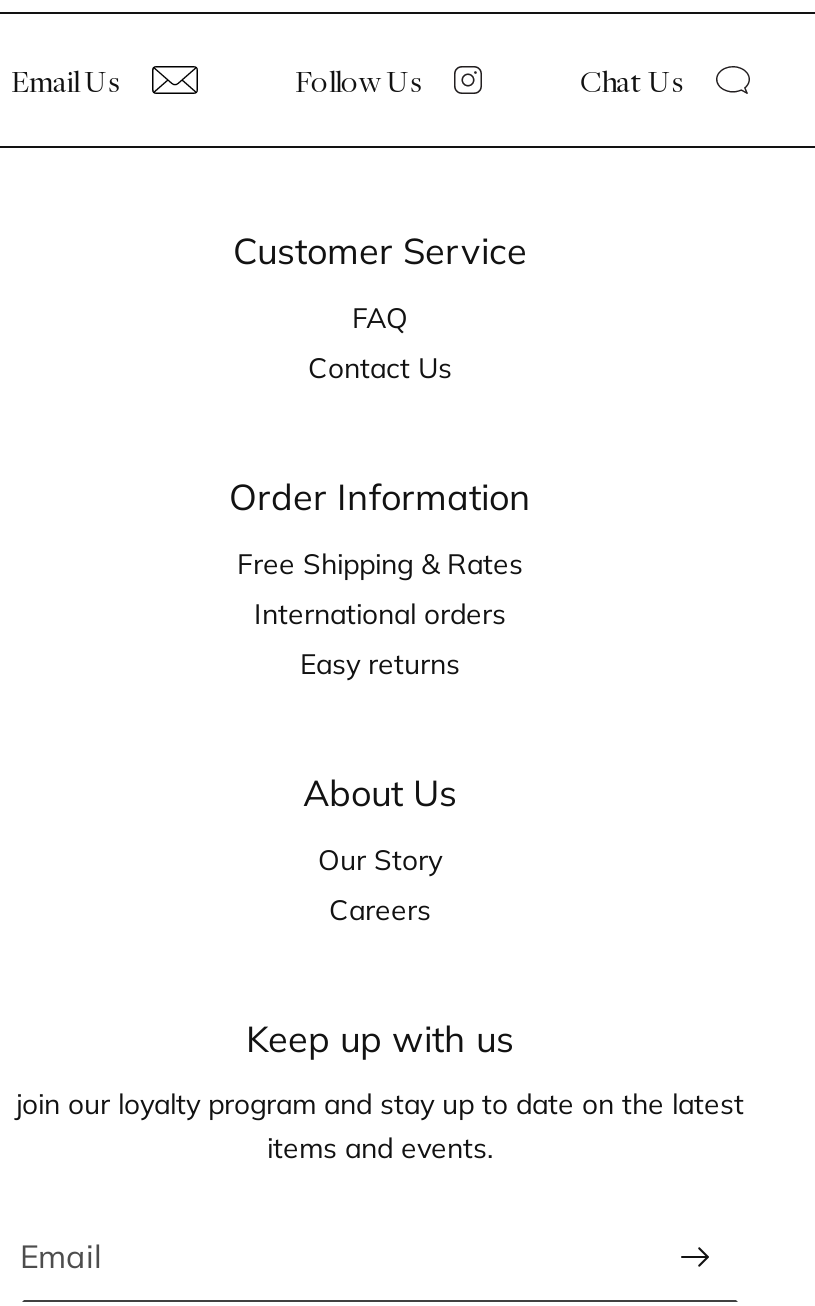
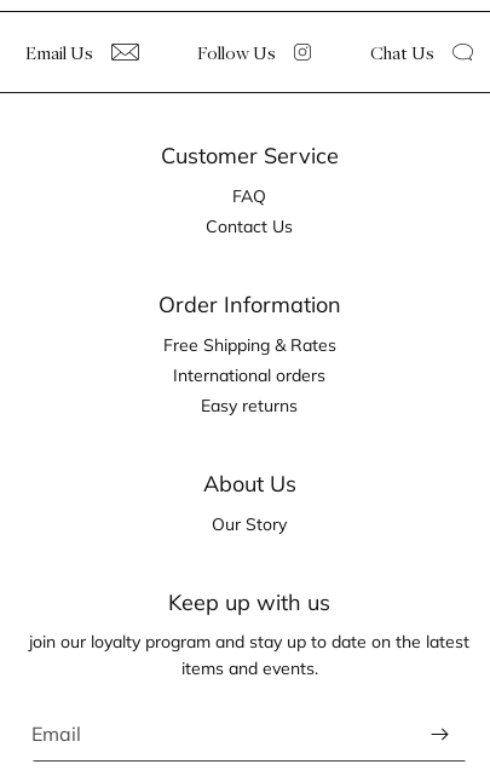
- Careers
